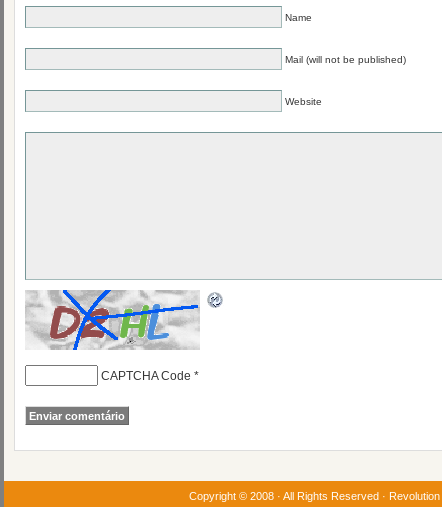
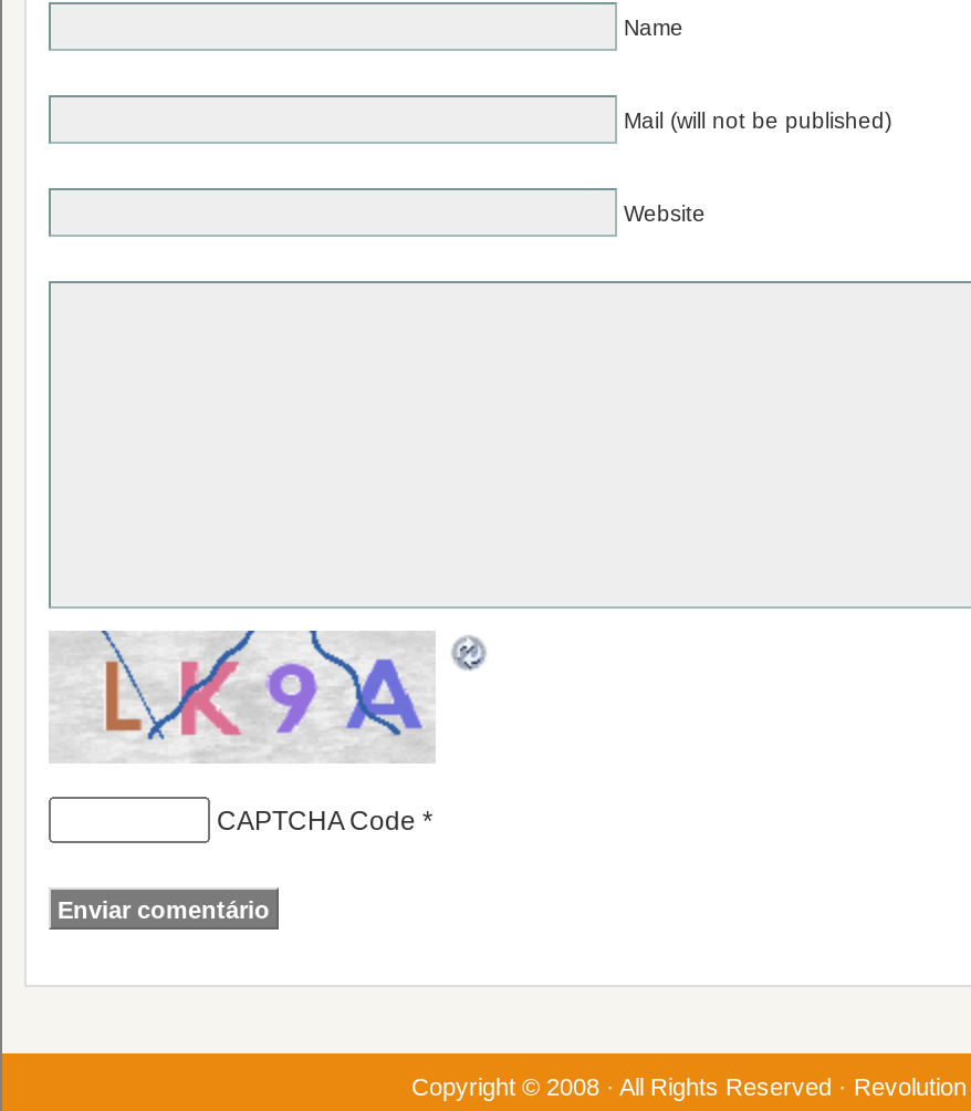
- [image]
+ [image]
